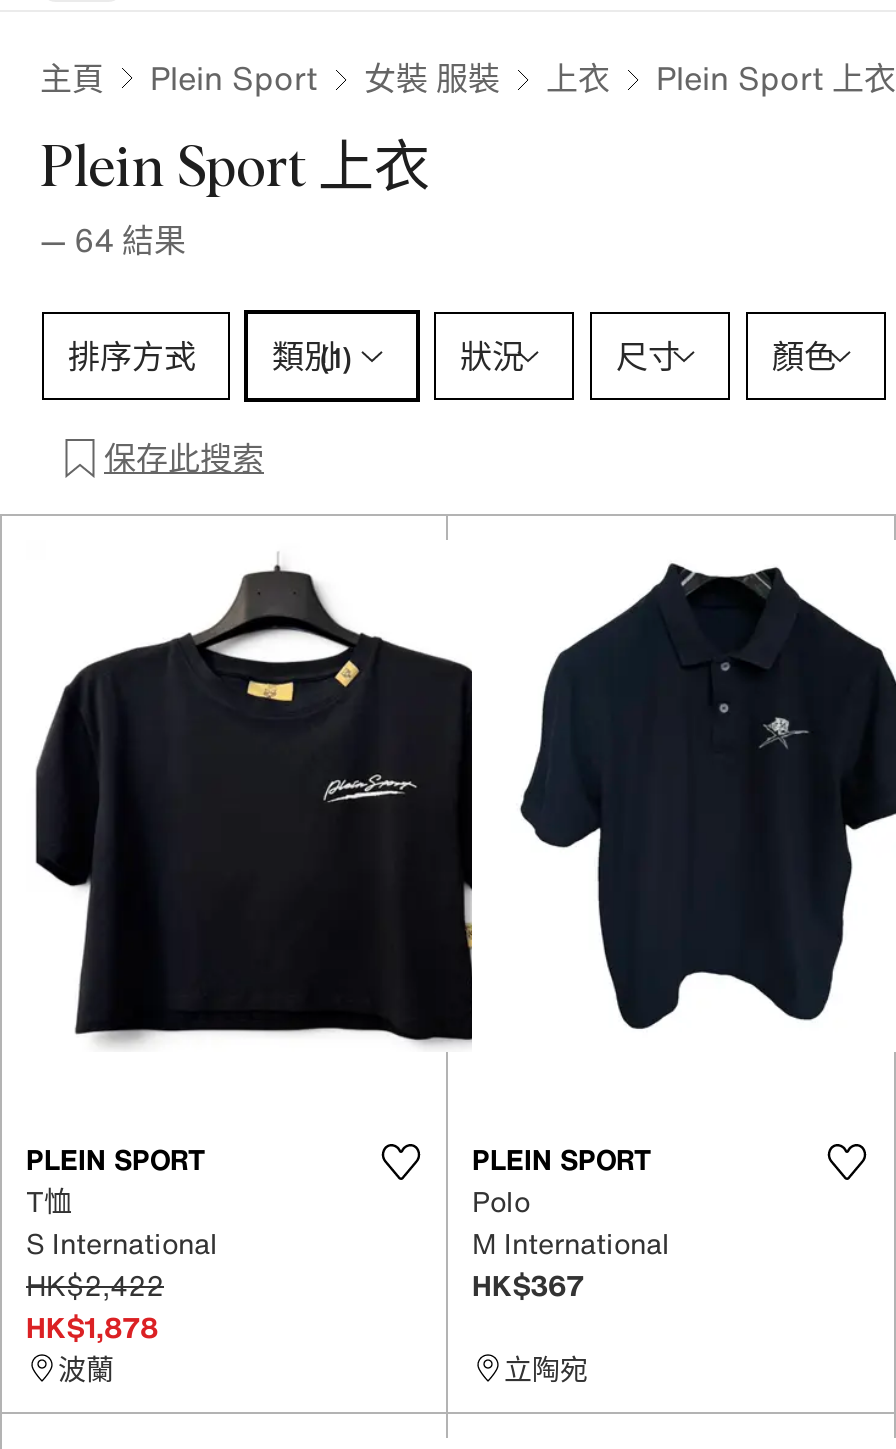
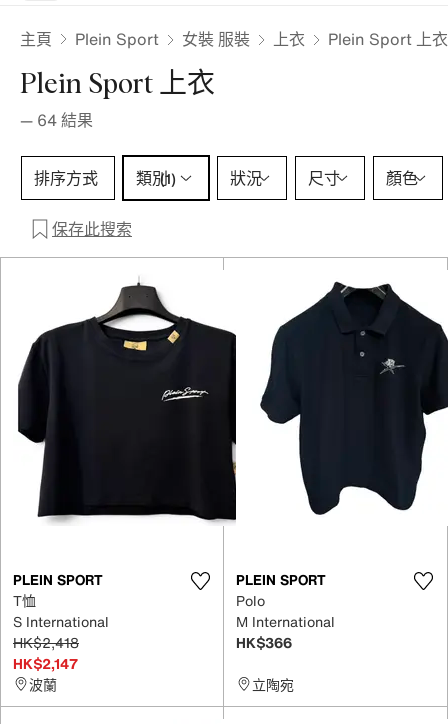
- HK$2,422
- HK$1,878
+ HK$2,418
+ HK$2,147

- HK$367
+ HK$366
